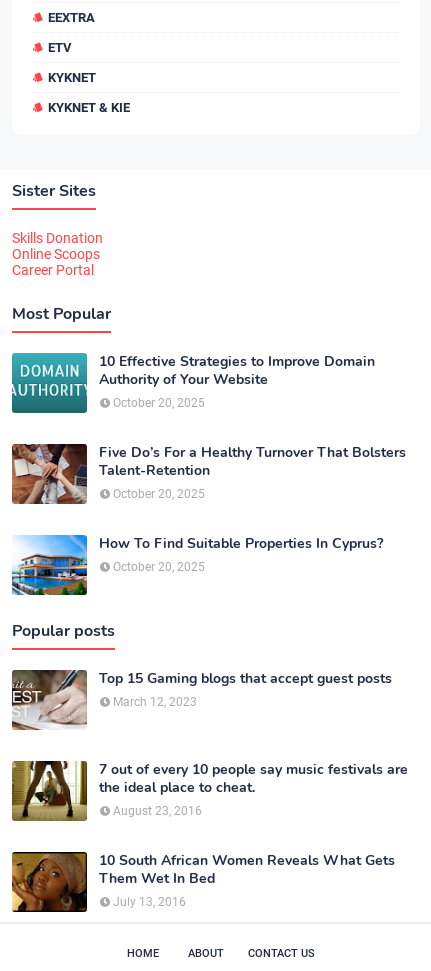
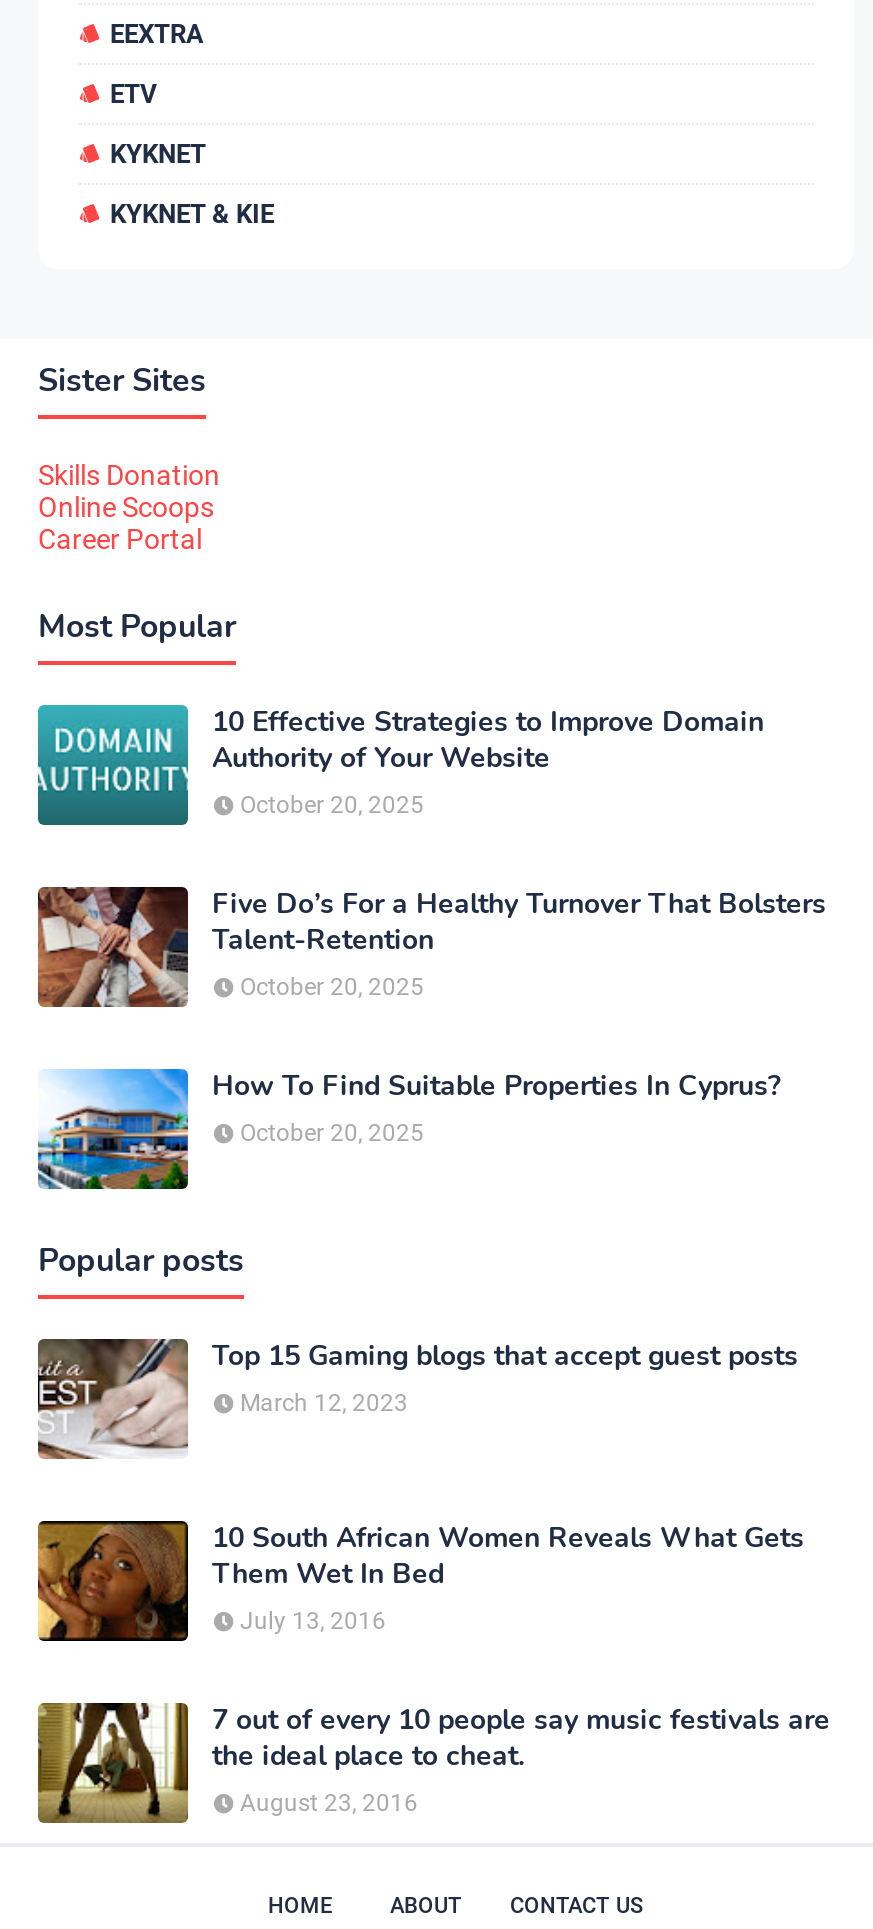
moved down: [image] | 7 out of every 10 people say music festivals are | the ideal place to cheat. | August 23, 2016

moved up: [image] | 10 South African Women Reveals What Gets | Them Wet In Bed | July 13, 2016
